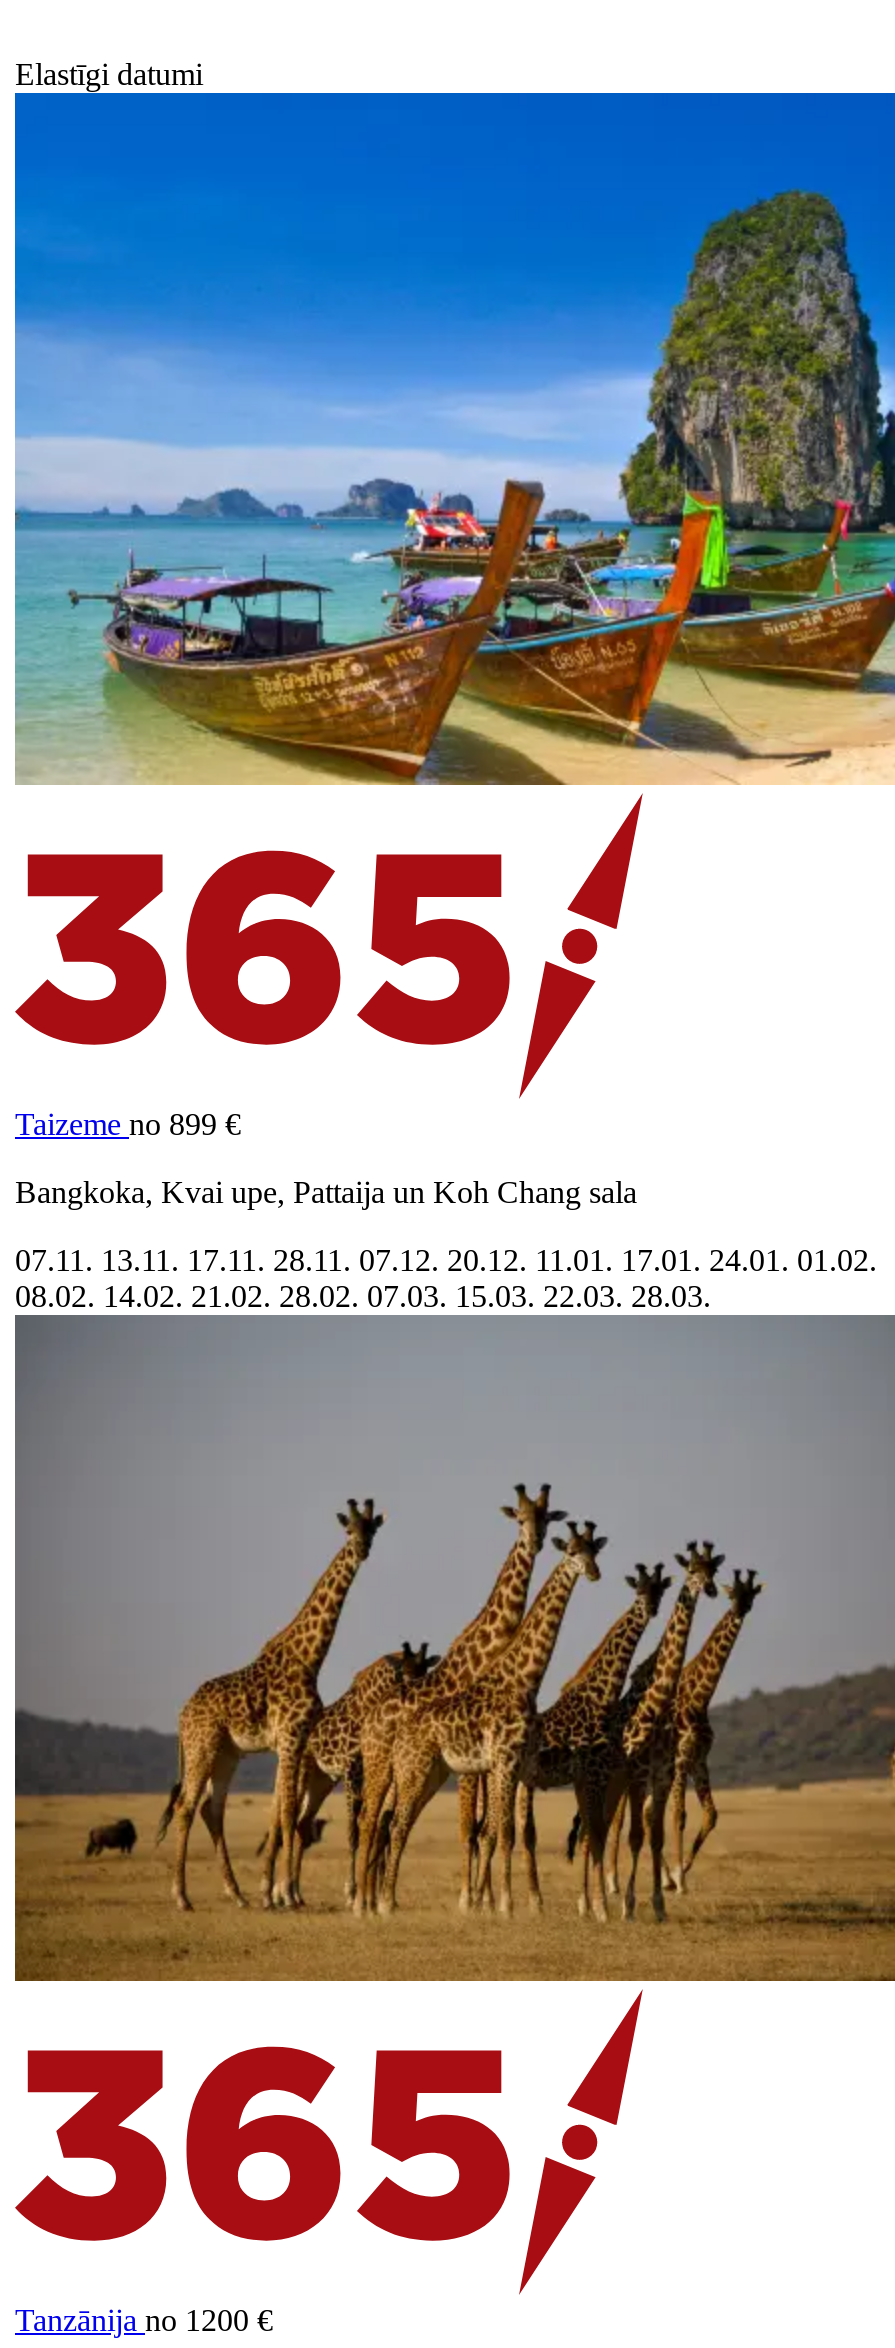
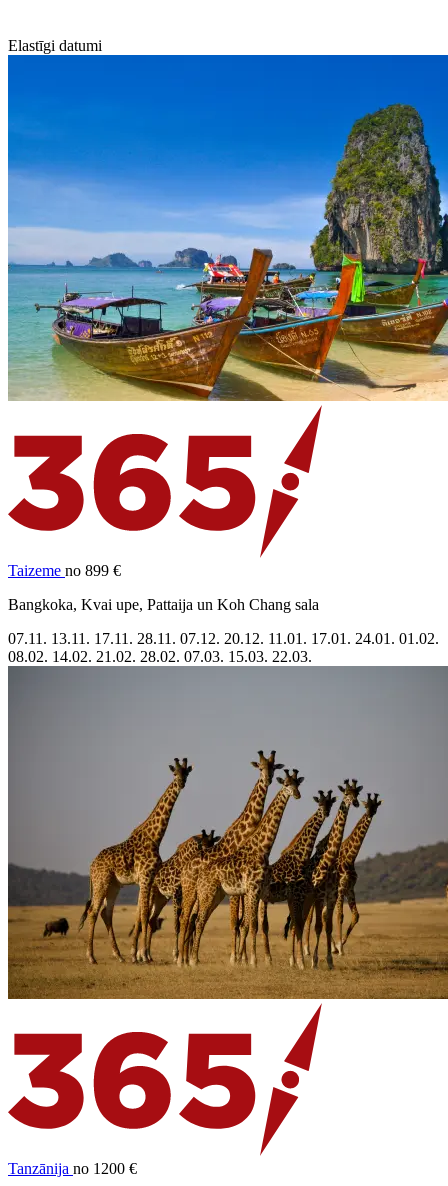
- 08.02. 14.02. 21.02. 28.02. 07.03. 15.03. 22.03. 28.03.
+ 08.02. 14.02. 21.02. 28.02. 07.03. 15.03. 22.03.
